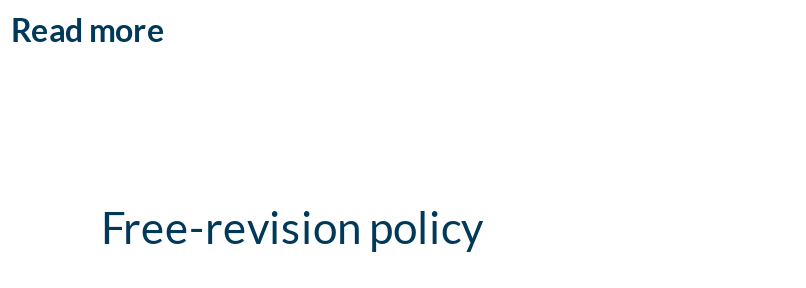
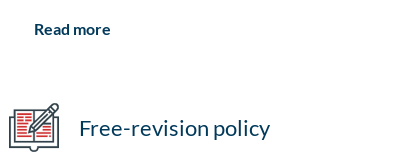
+ [image]
